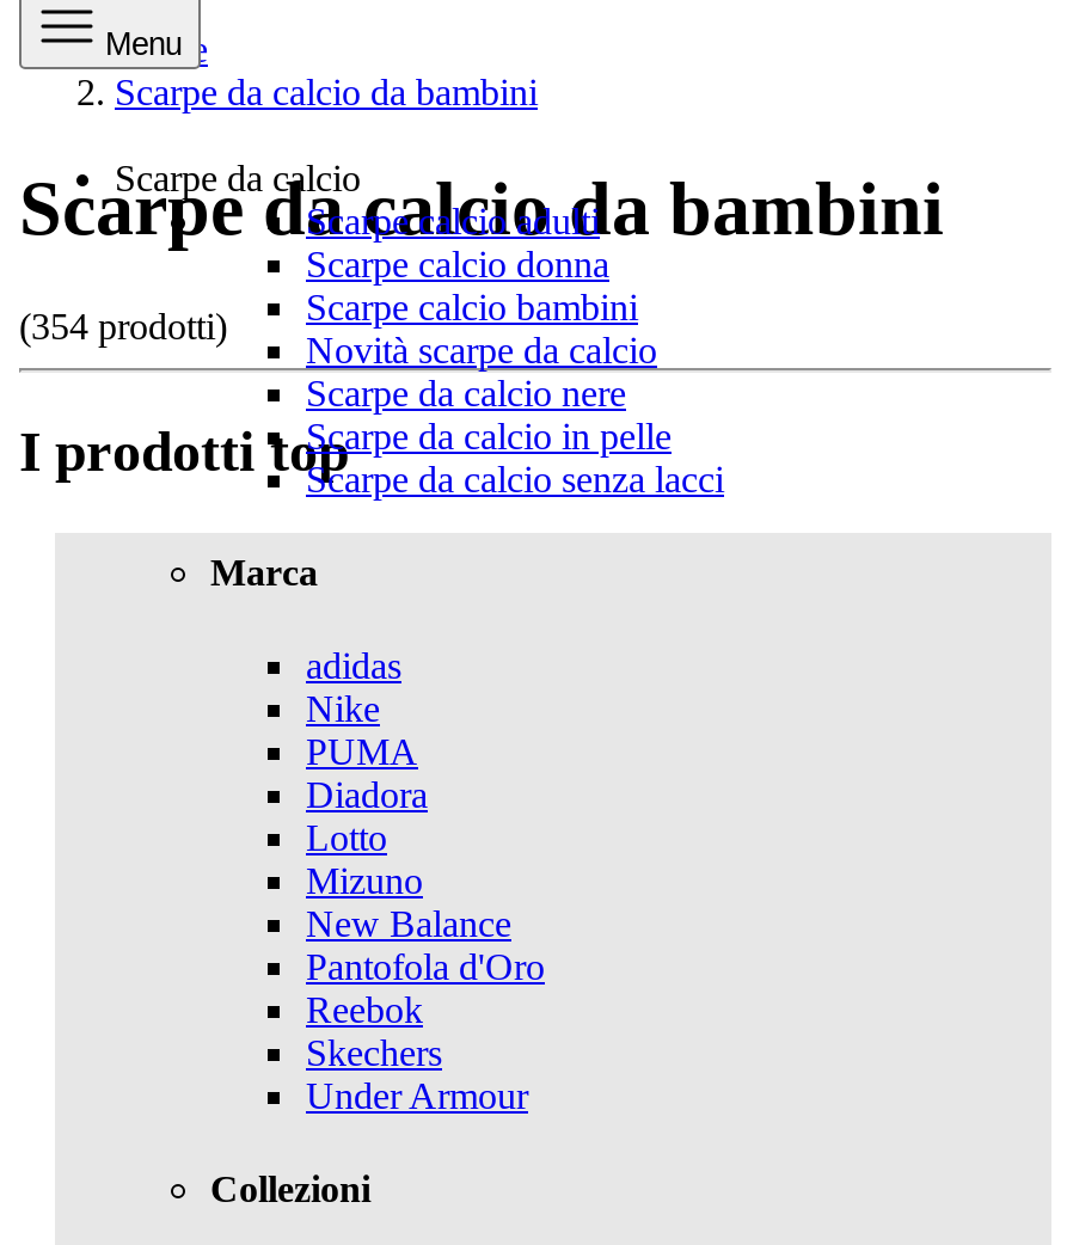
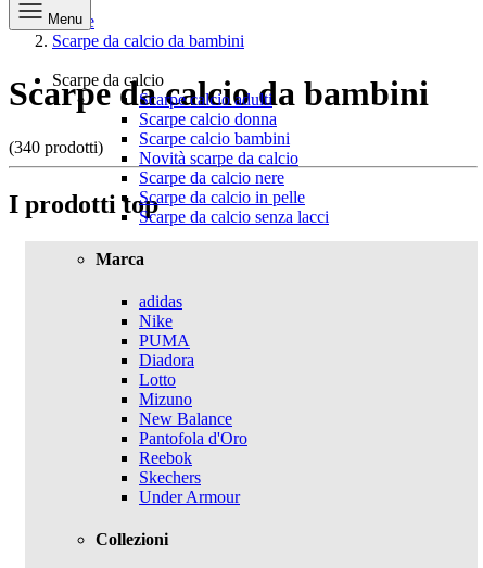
- (354 prodotti) Scarpe calcio bambini
+ (340 prodotti) Scarpe calcio bambini
